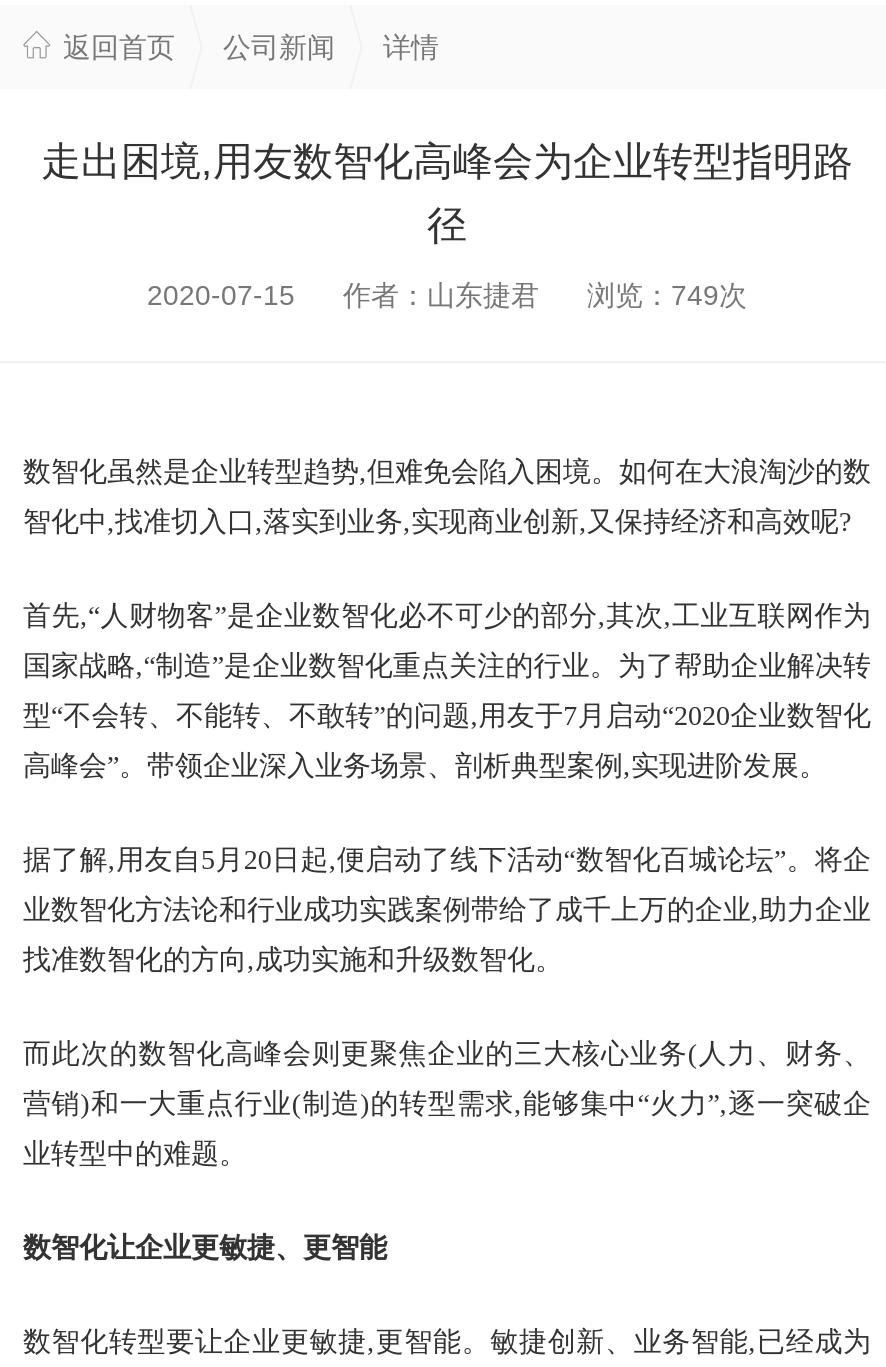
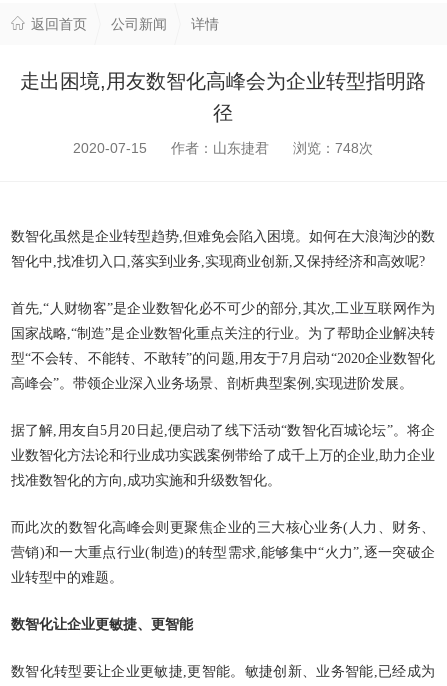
- 2020-07-15 作者：山东捷君 浏览：749次
+ 2020-07-15 作者：山东捷君 浏览：748次
